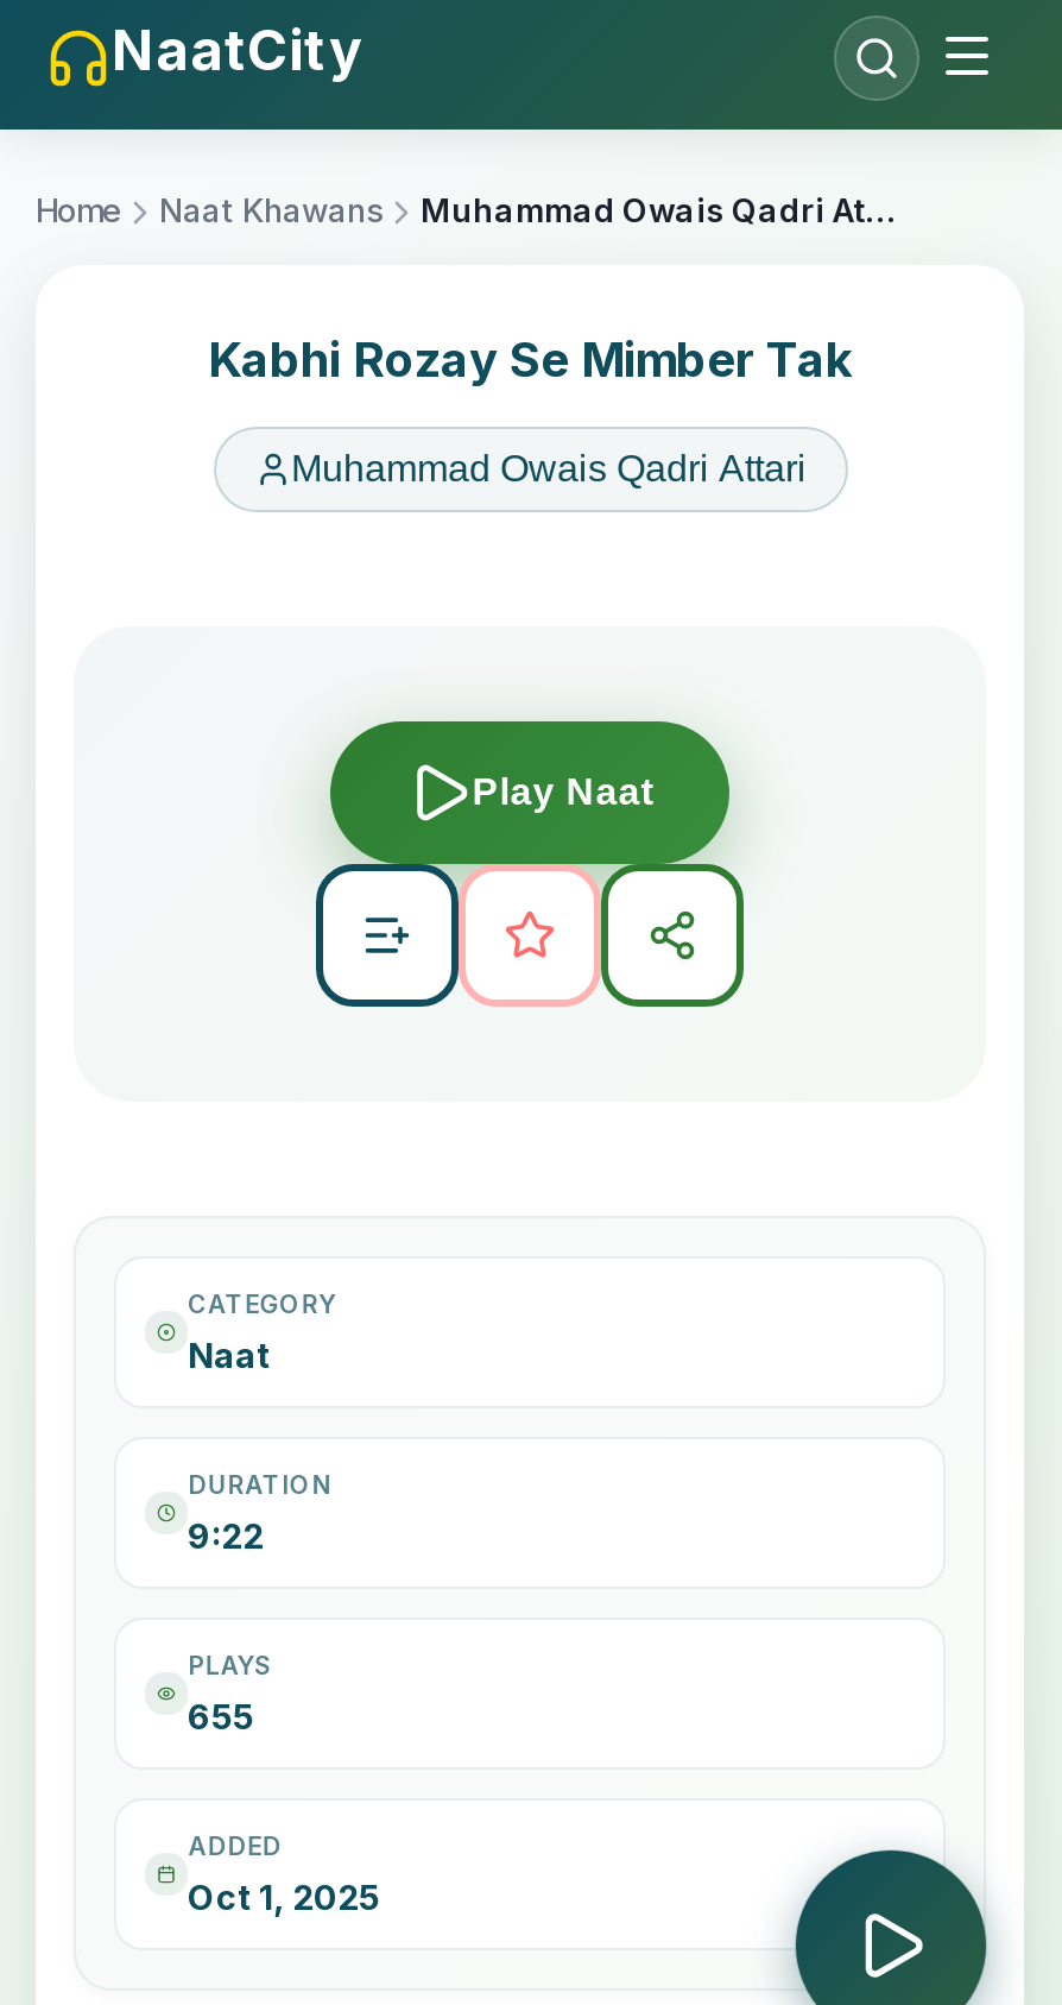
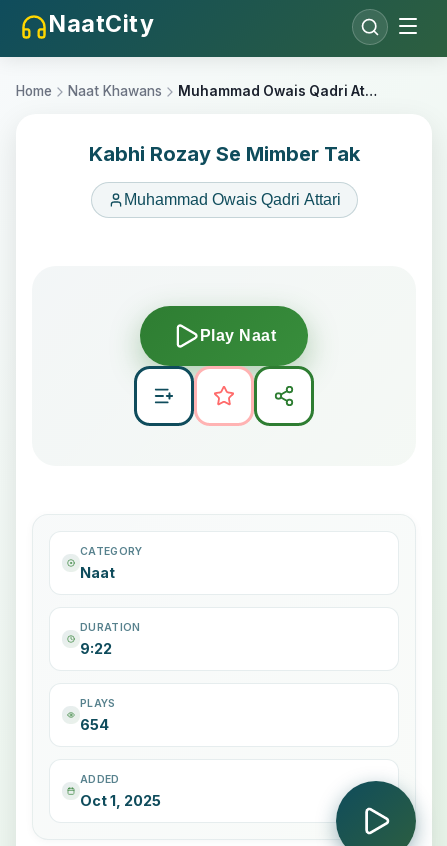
- 655
+ 654
